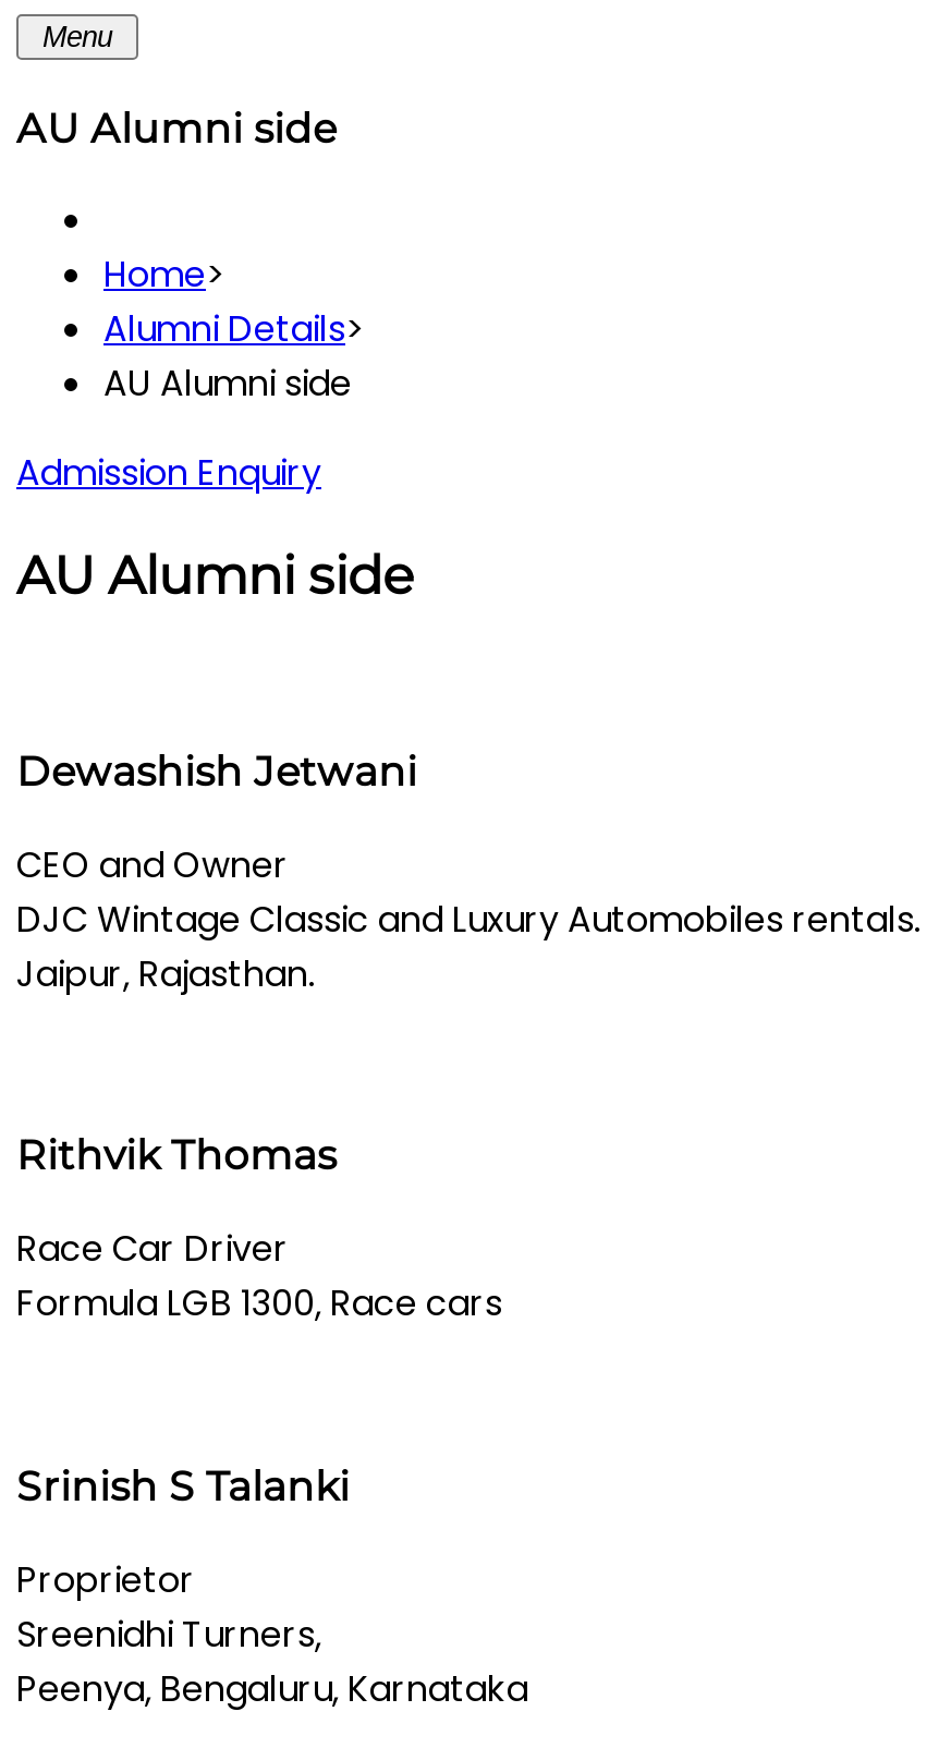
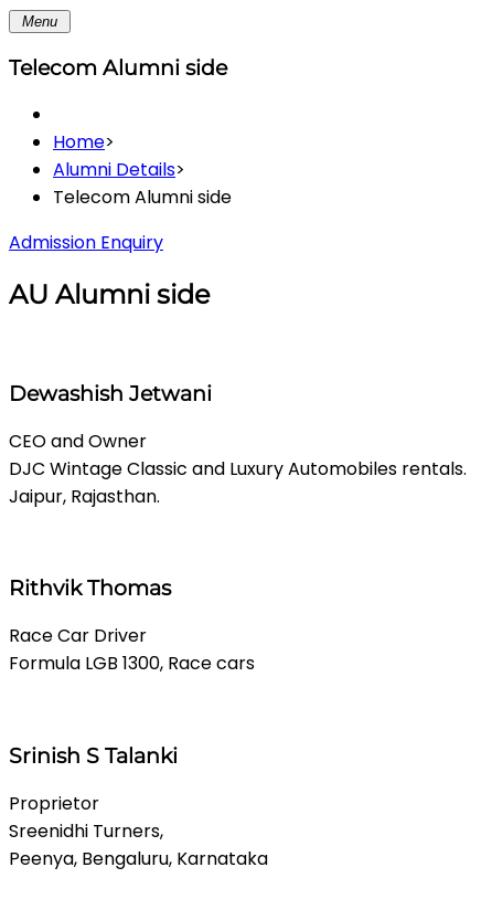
- AU Alumni side
+ Telecom Alumni side

- AU Alumni side
+ Telecom Alumni side
